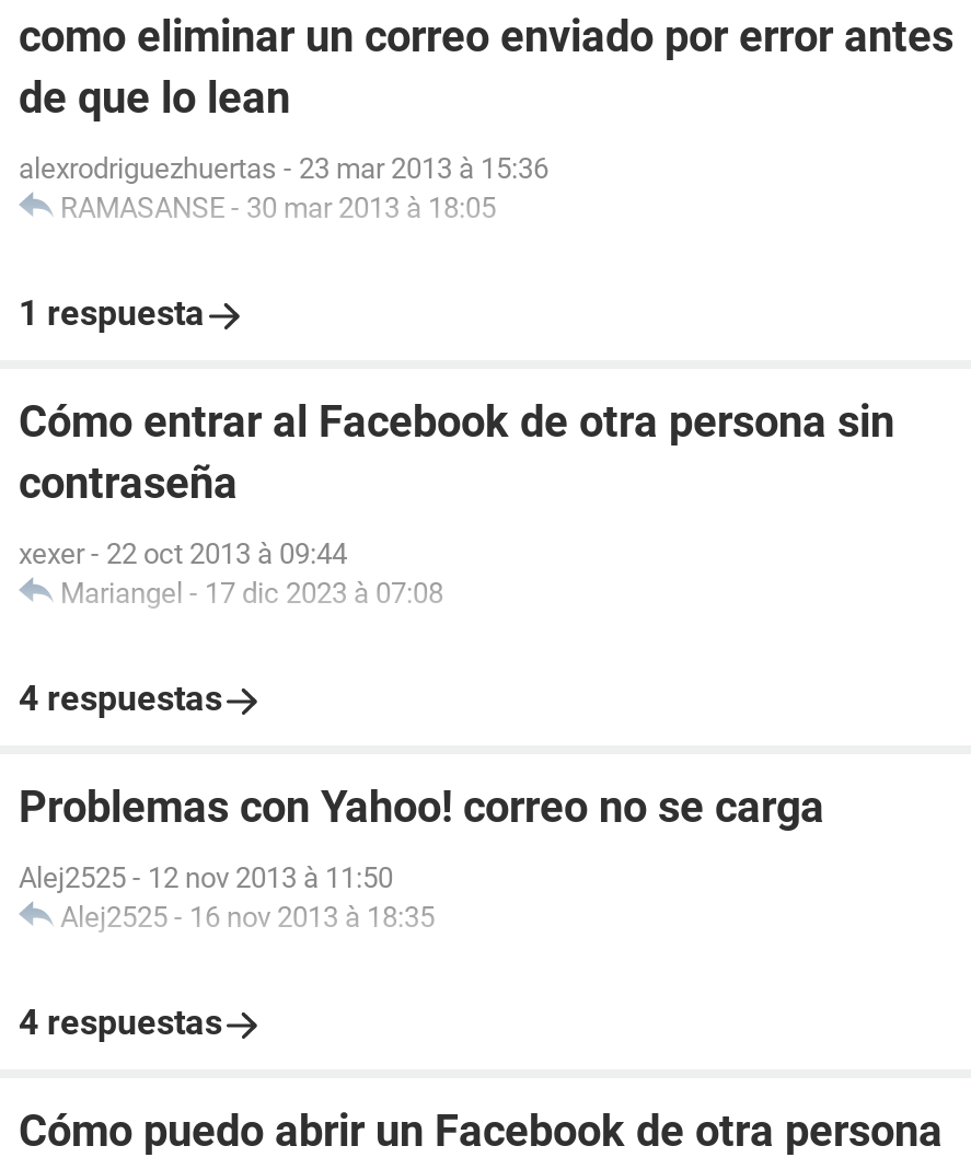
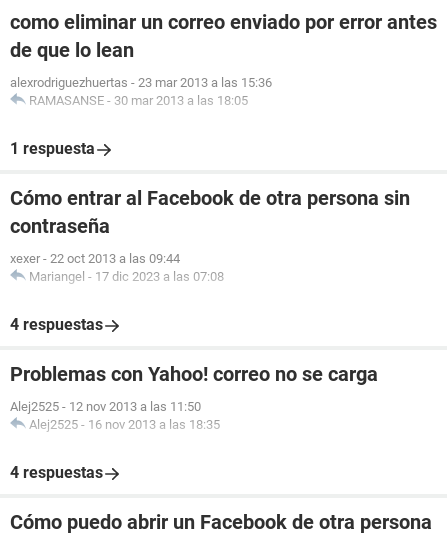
- alexrodriguezhuertas - 23 mar 2013 à 15:36
- RAMASANSE - 30 mar 2013 à 18:05
+ alexrodriguezhuertas - 23 mar 2013 a las 15:36
+ RAMASANSE - 30 mar 2013 a las 18:05

- xexer- 22 oct 2013 à 09:44
- Mariangel - 17 dic 2023 à 07:08
+ xexer- 22 oct 2013 a las 09:44
+ Mariangel - 17 dic 2023 a las 07:08

- Alej2525 - 12 nov 2013 à 11:50
- Alej2525 - 16 nov 2013 à 18:35
+ Alej2525 - 12 nov 2013 a las 11:50
+ Alej2525 - 16 nov 2013 a las 18:35
